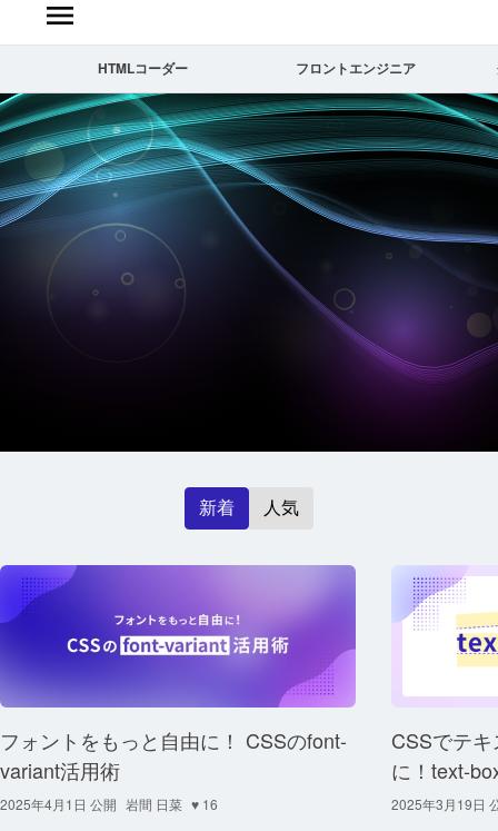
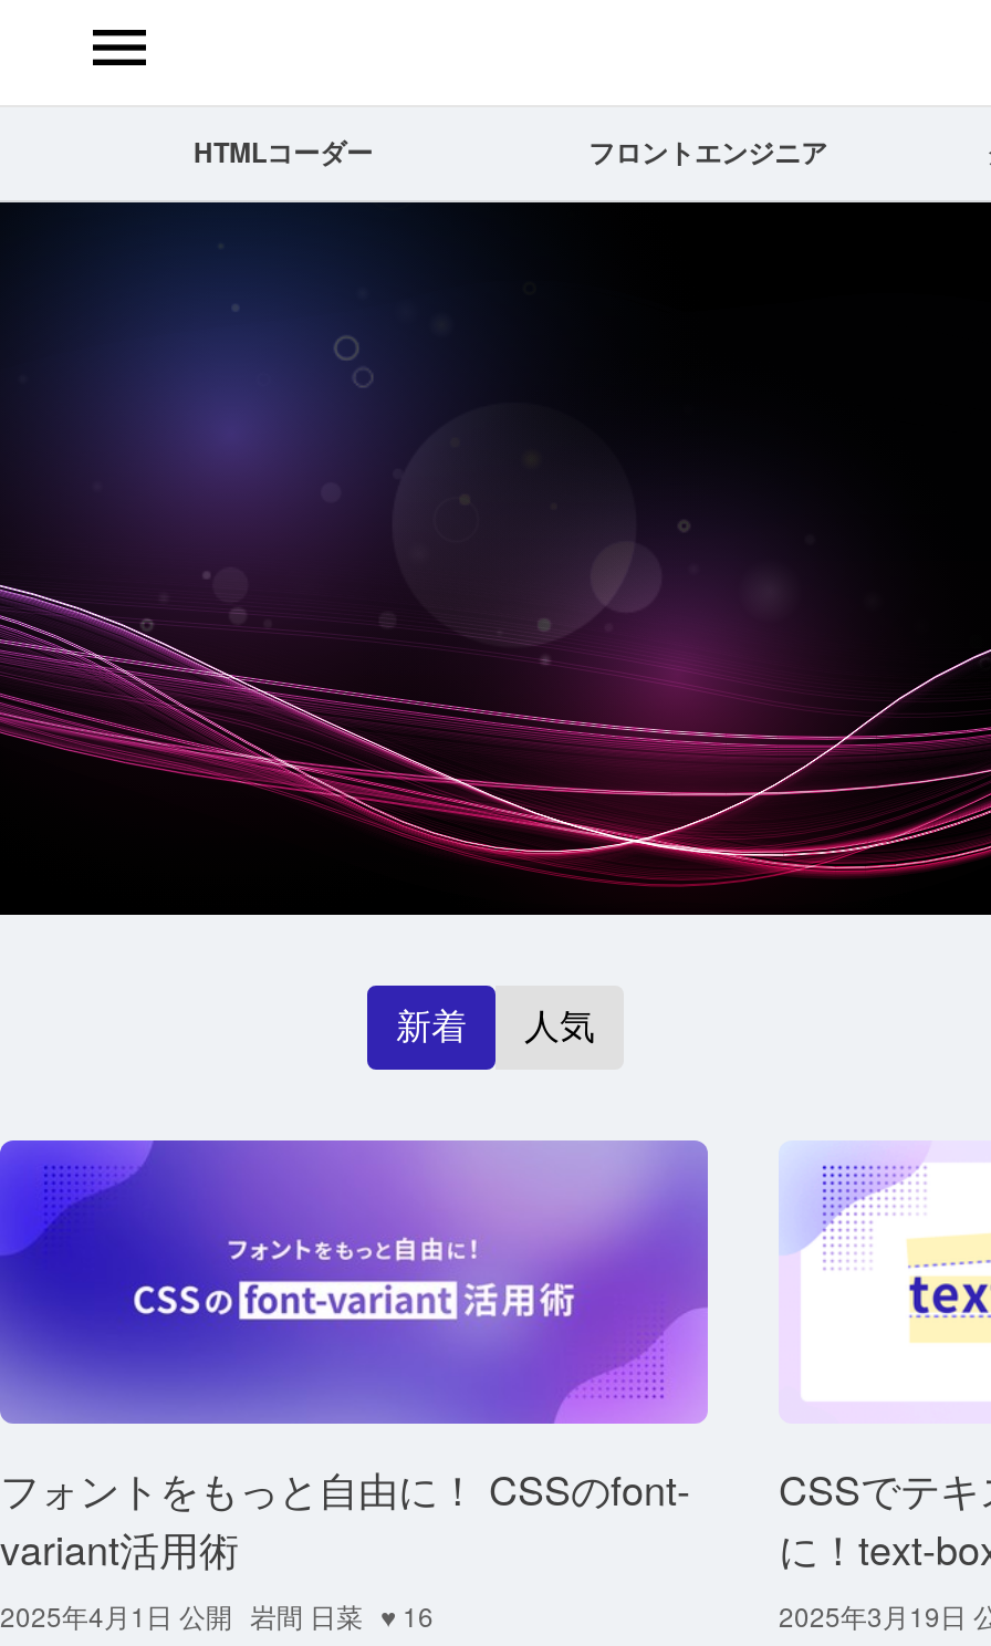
- [image]
+ [image]
